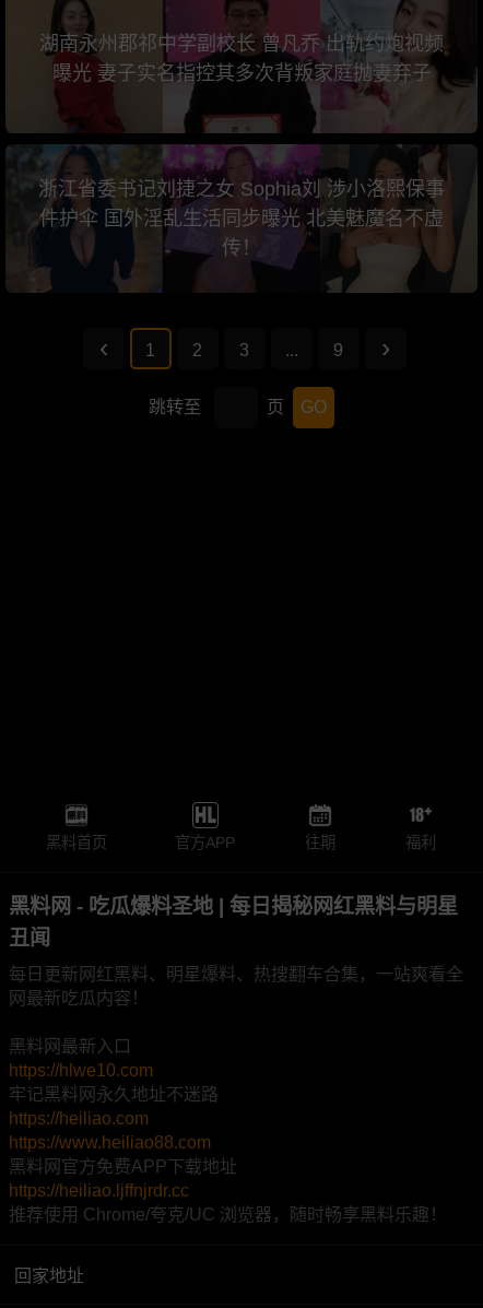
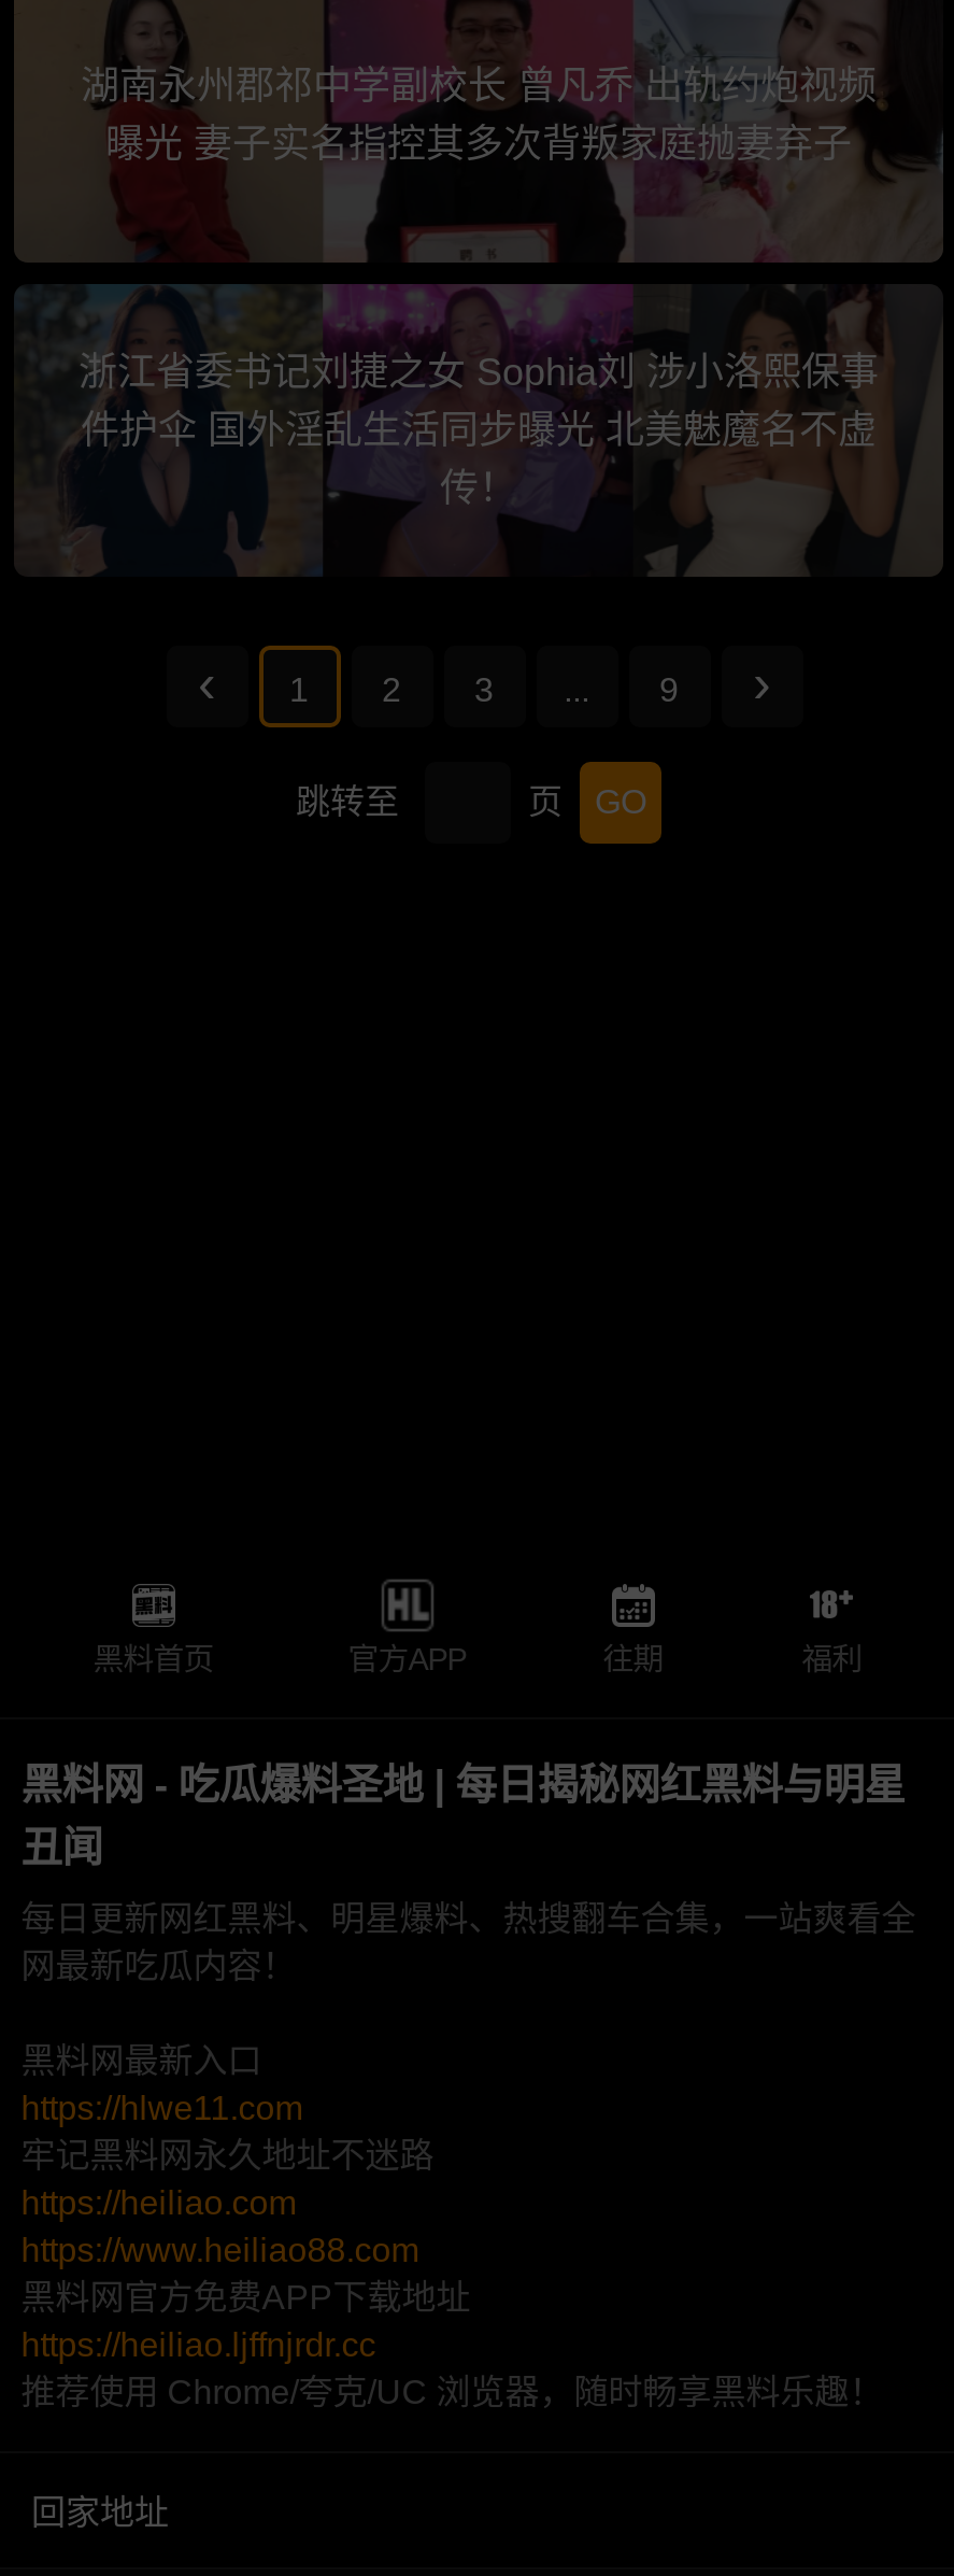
- https://hlwe10.com
+ https://hlwe11.com
